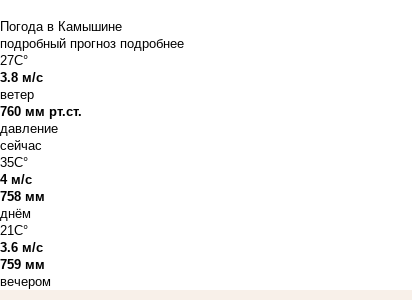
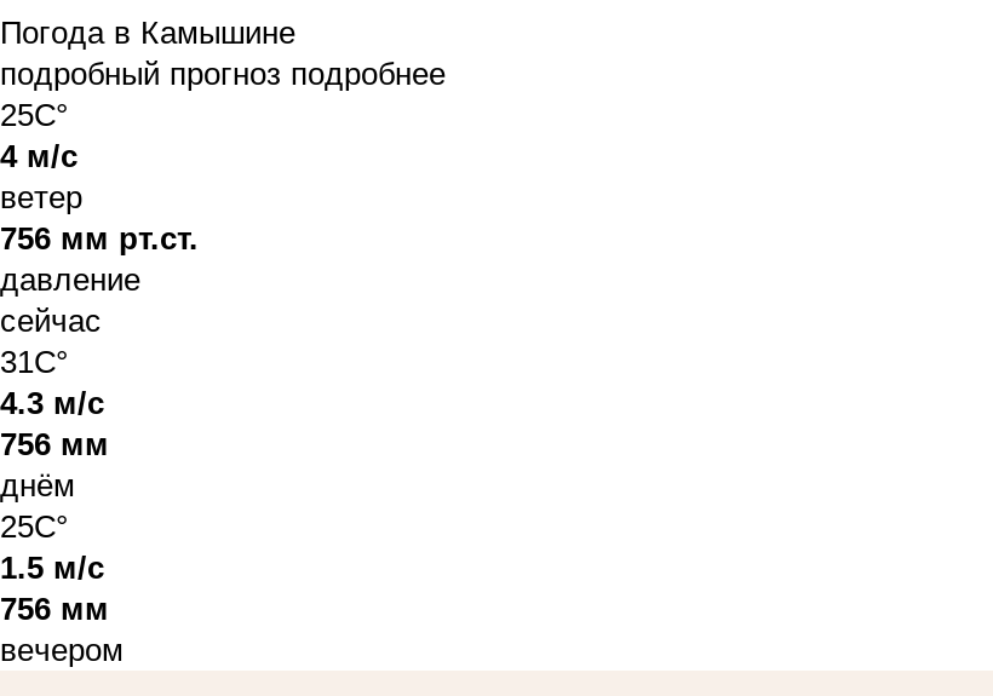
- 27C°
- 3.8 м/с
+ 25C°
+ 4 м/с

- 760 мм рт.ст.
+ 756 мм рт.ст.

- 35C°
- 4 м/с
- 758 мм
+ 31C°
+ 4.3 м/с
+ 756 мм

- 21C°
- 3.6 м/с
- 759 мм
+ 25C°
+ 1.5 м/с
+ 756 мм
